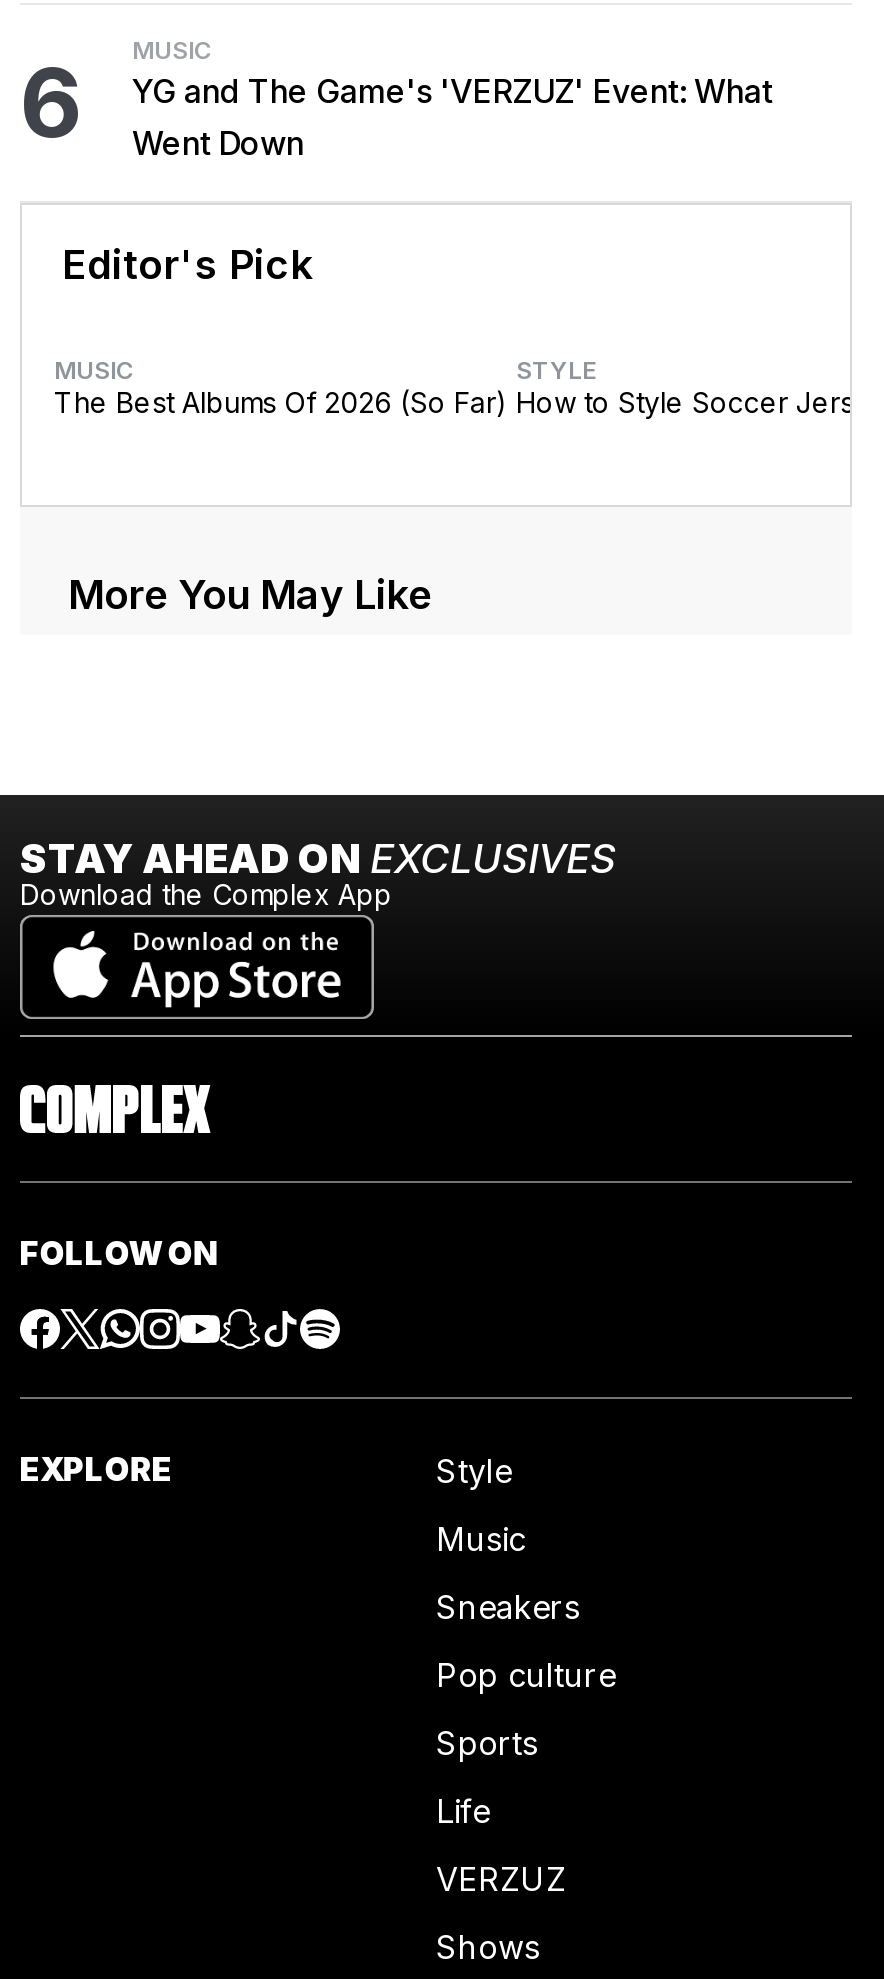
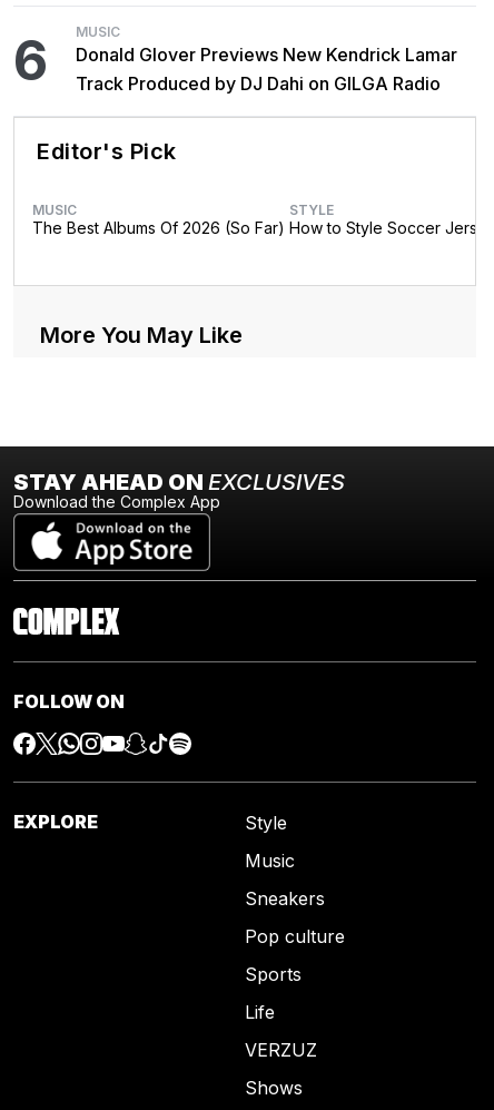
- YG and The Game's 'VERZUZ' Event: What
- Went Down
+ Donald Glover Previews New Kendrick Lamar
+ Track Produced by DJ Dahi on GILGA Radio
